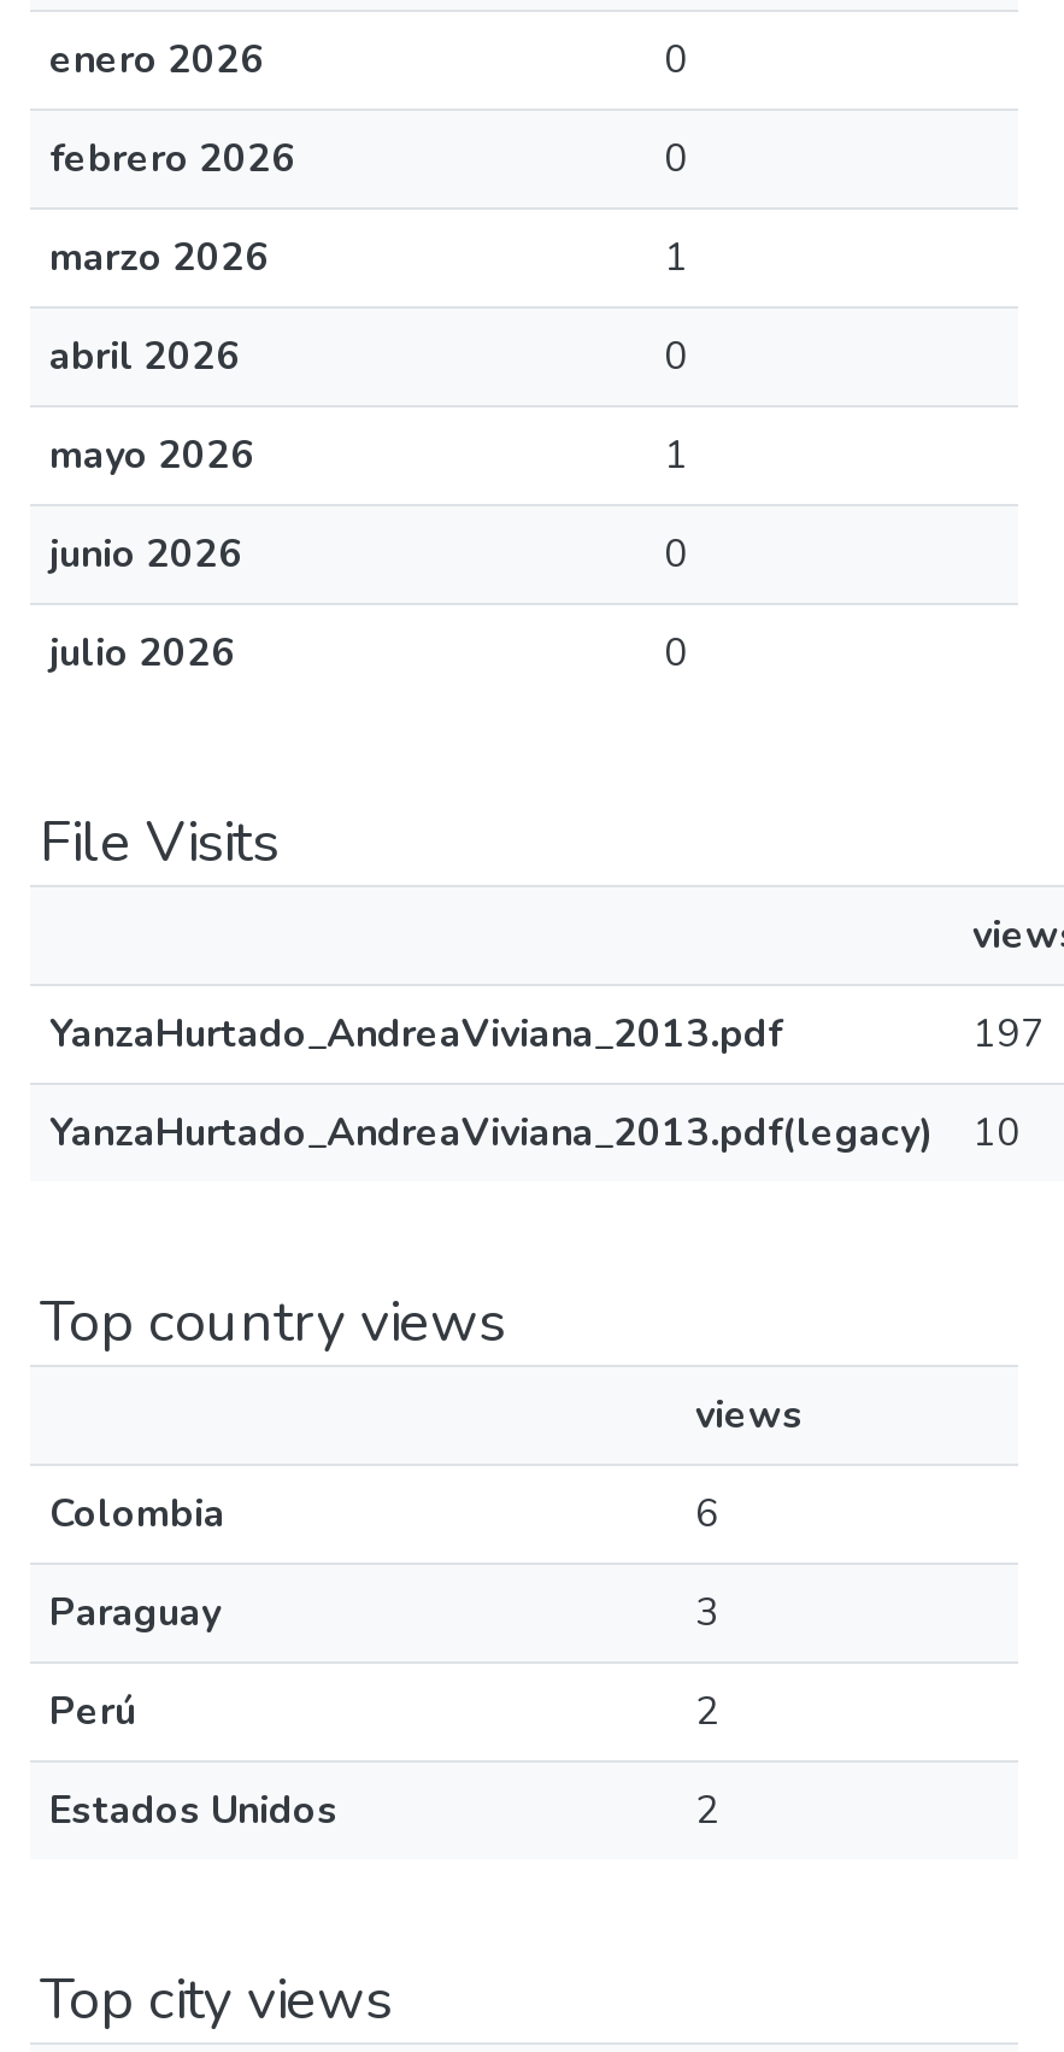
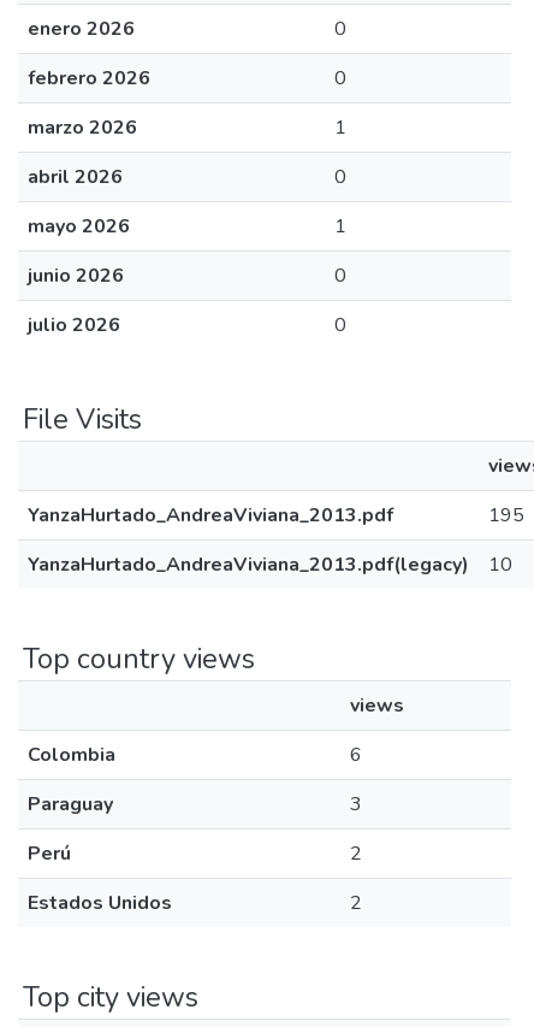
- 197
+ 195
